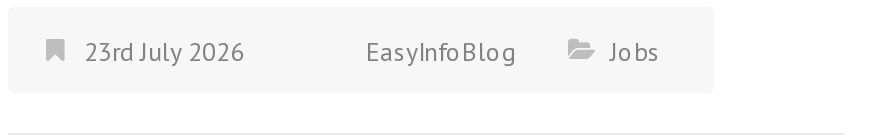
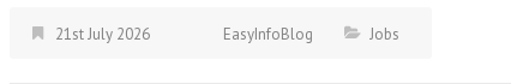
- 23rd July 2026
+ 21st July 2026
